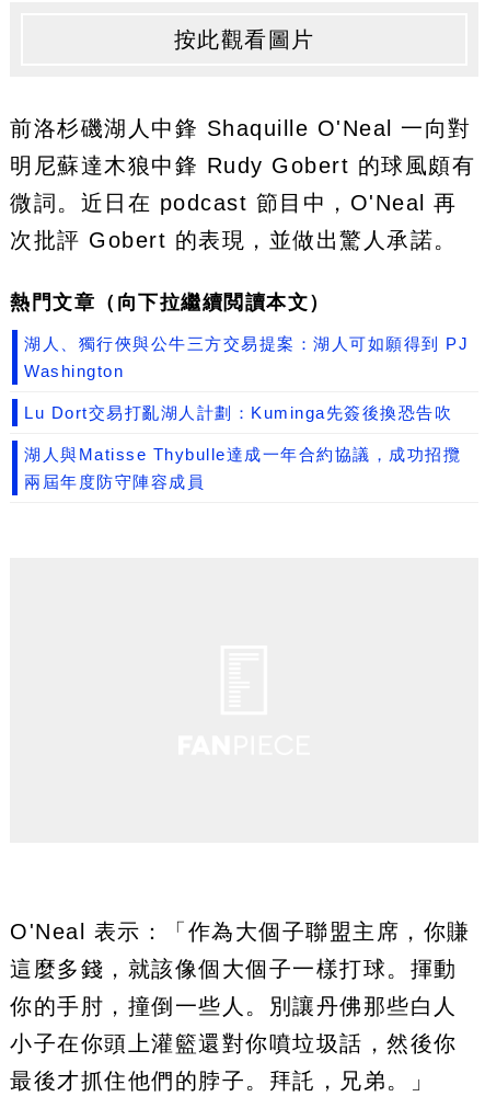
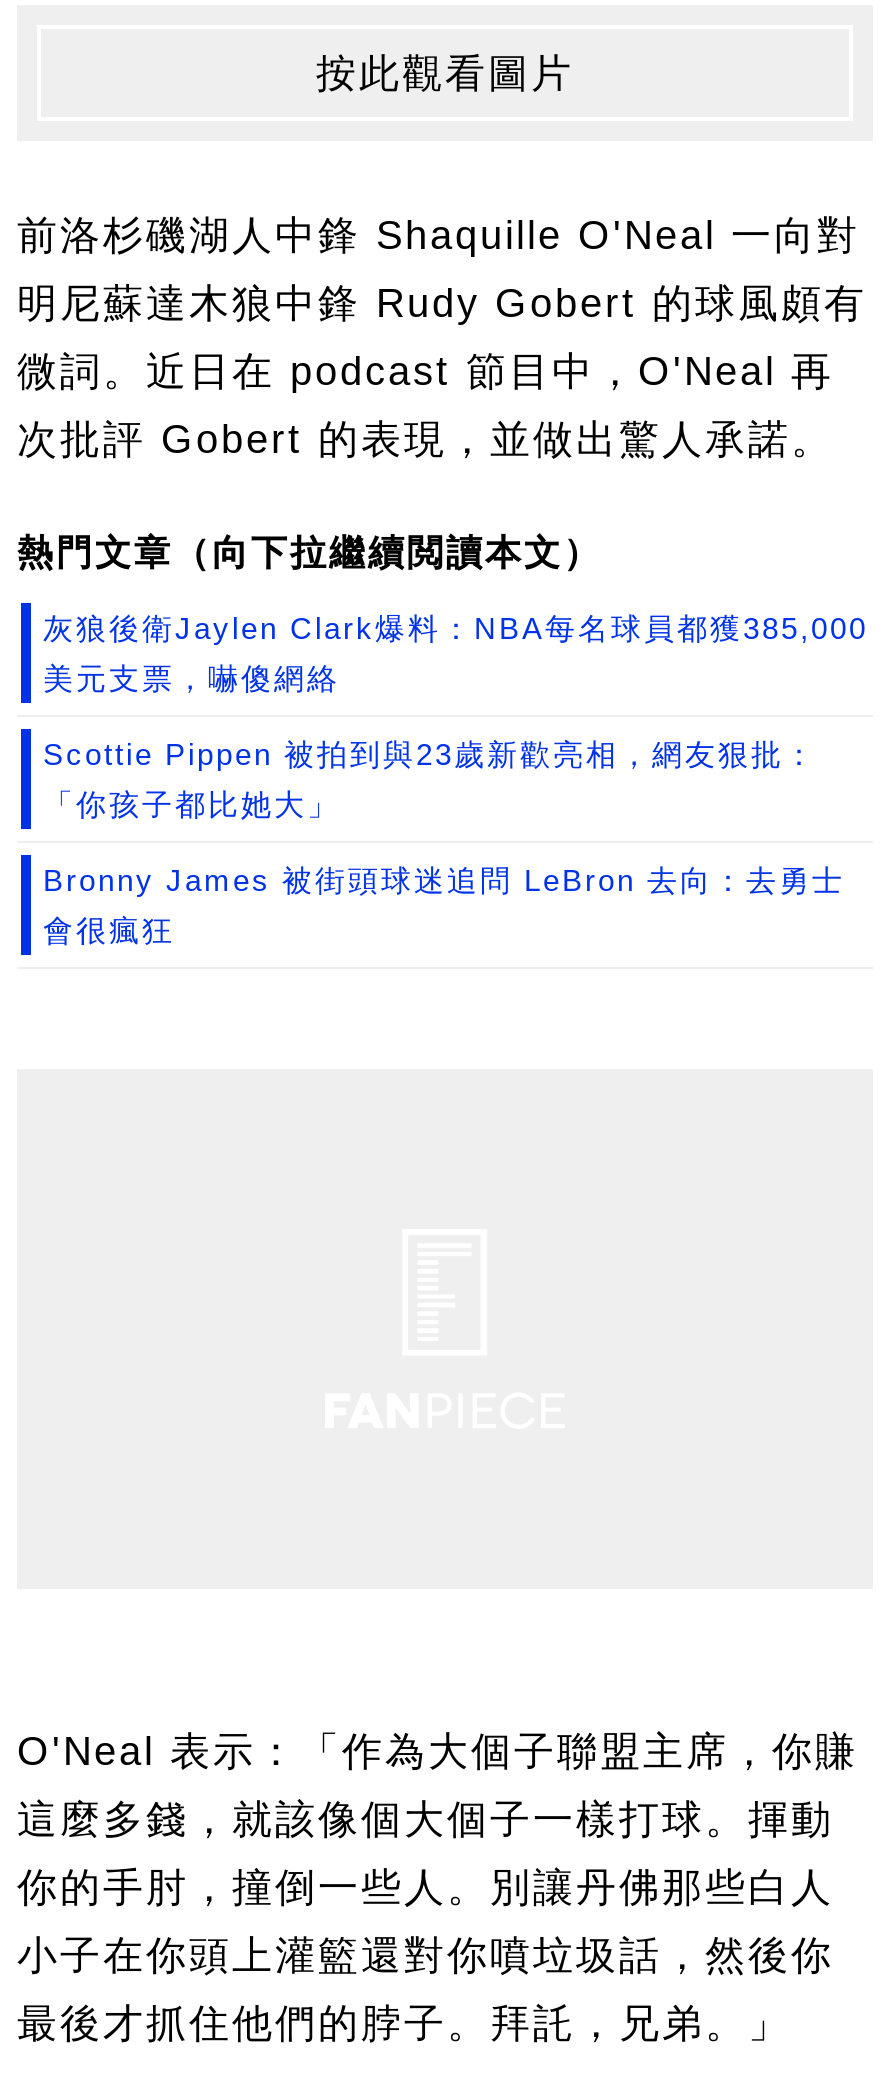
- 湖人、獨行俠與公牛三方交易提案：湖人可如願得到 PJ
- Washington
- Lu Dort交易打亂湖人計劃：Kuminga先簽後換恐告吹
- 湖人與Matisse Thybulle達成一年合約協議，成功招攬
- 兩屆年度防守陣容成員
+ 灰狼後衛Jaylen Clark爆料：NBA每名球員都獲385,000
+ 美元支票，嚇傻網絡
+ Scottie Pippen 被拍到與23歲新歡亮相，網友狠批：
+ 「你孩子都比她大」
+ Bronny James 被街頭球迷追問 LeBron 去向：去勇士
+ 會很瘋狂
